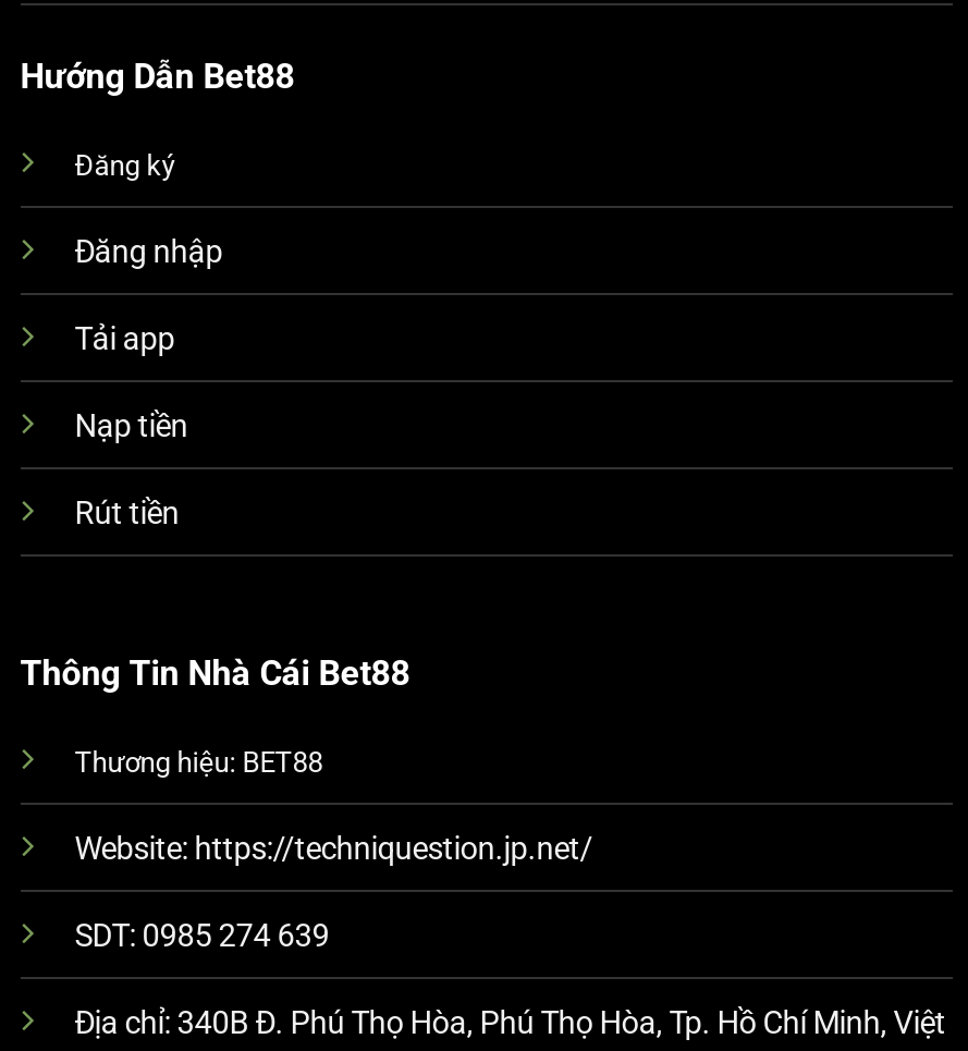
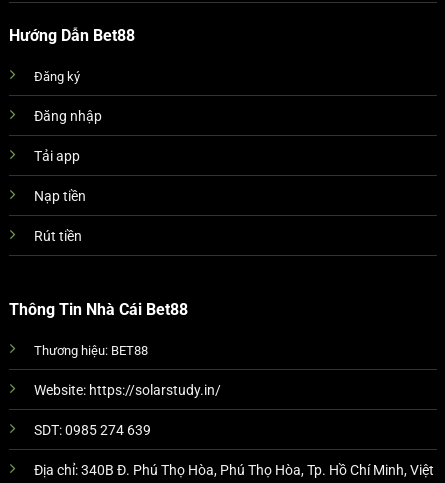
- Website: https://techniquestion.jp.net/
+ Website: https://solarstudy.in/
